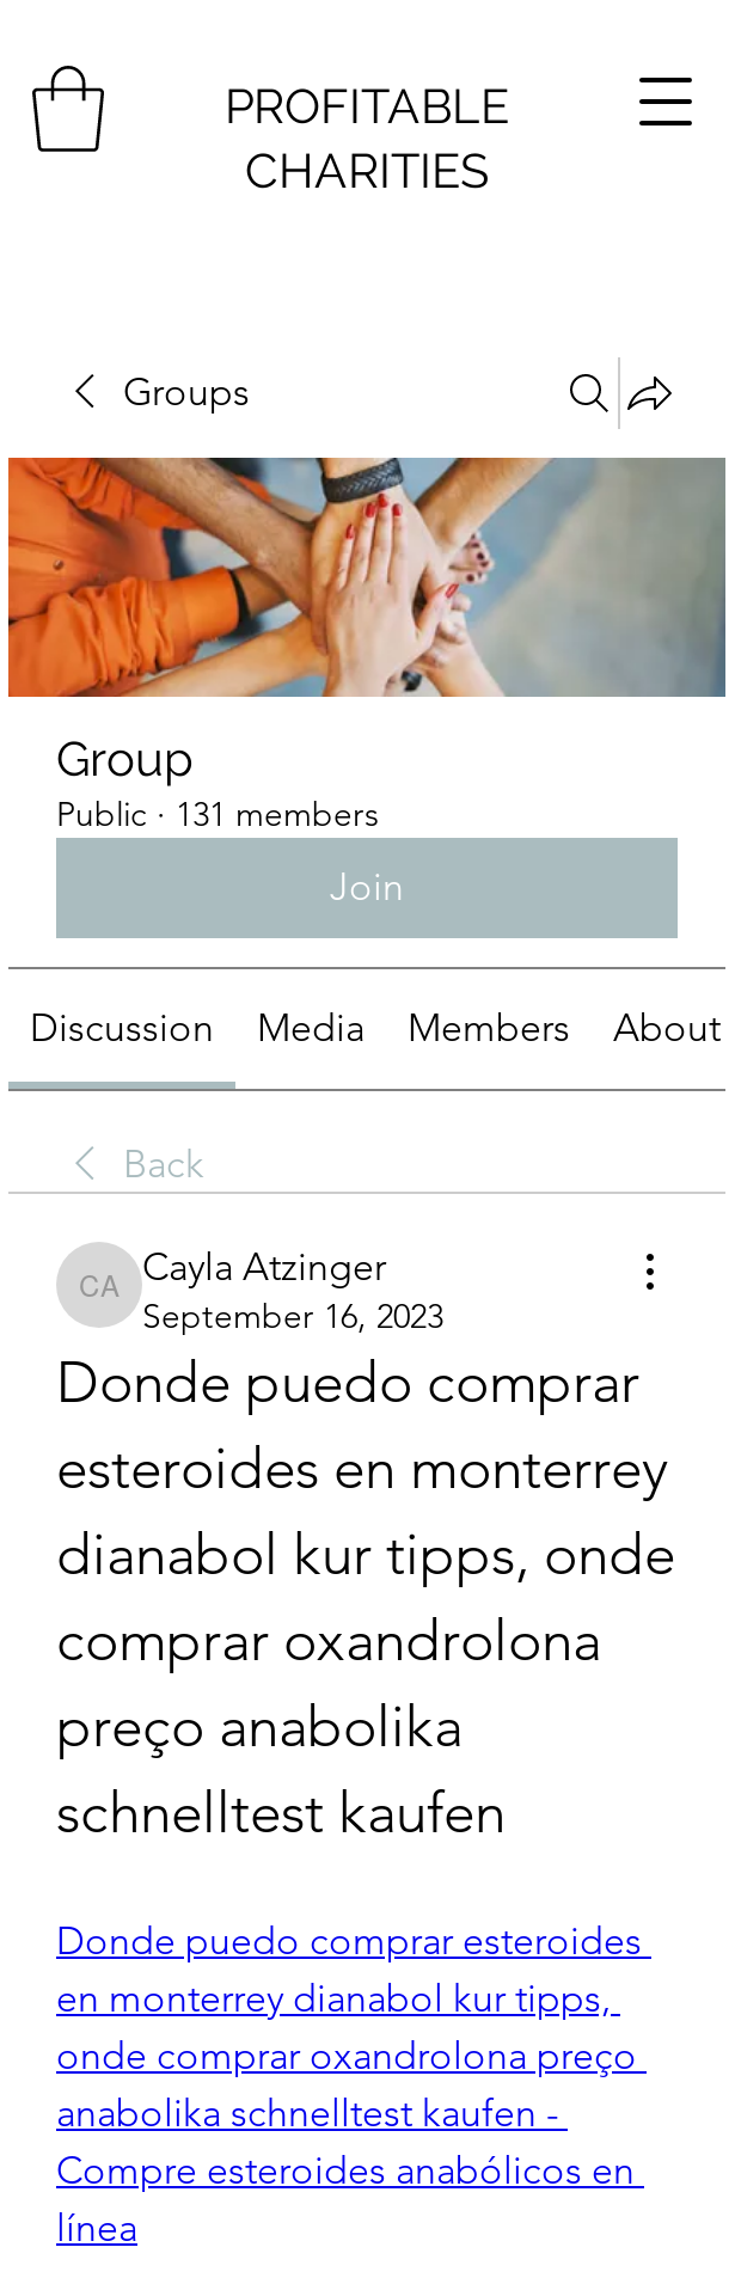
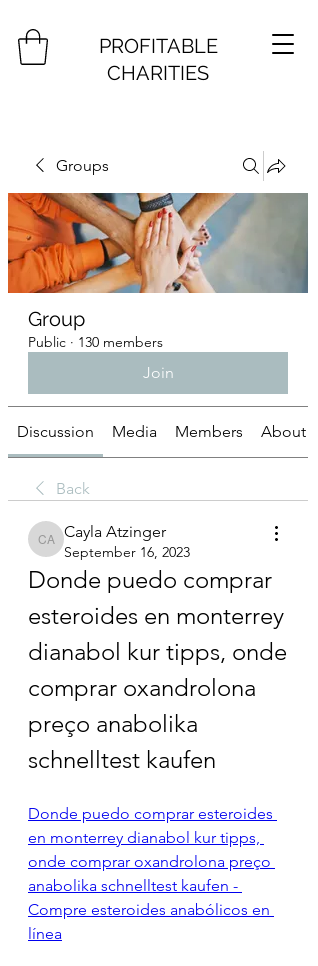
- Public · 131 members
+ Public · 130 members
